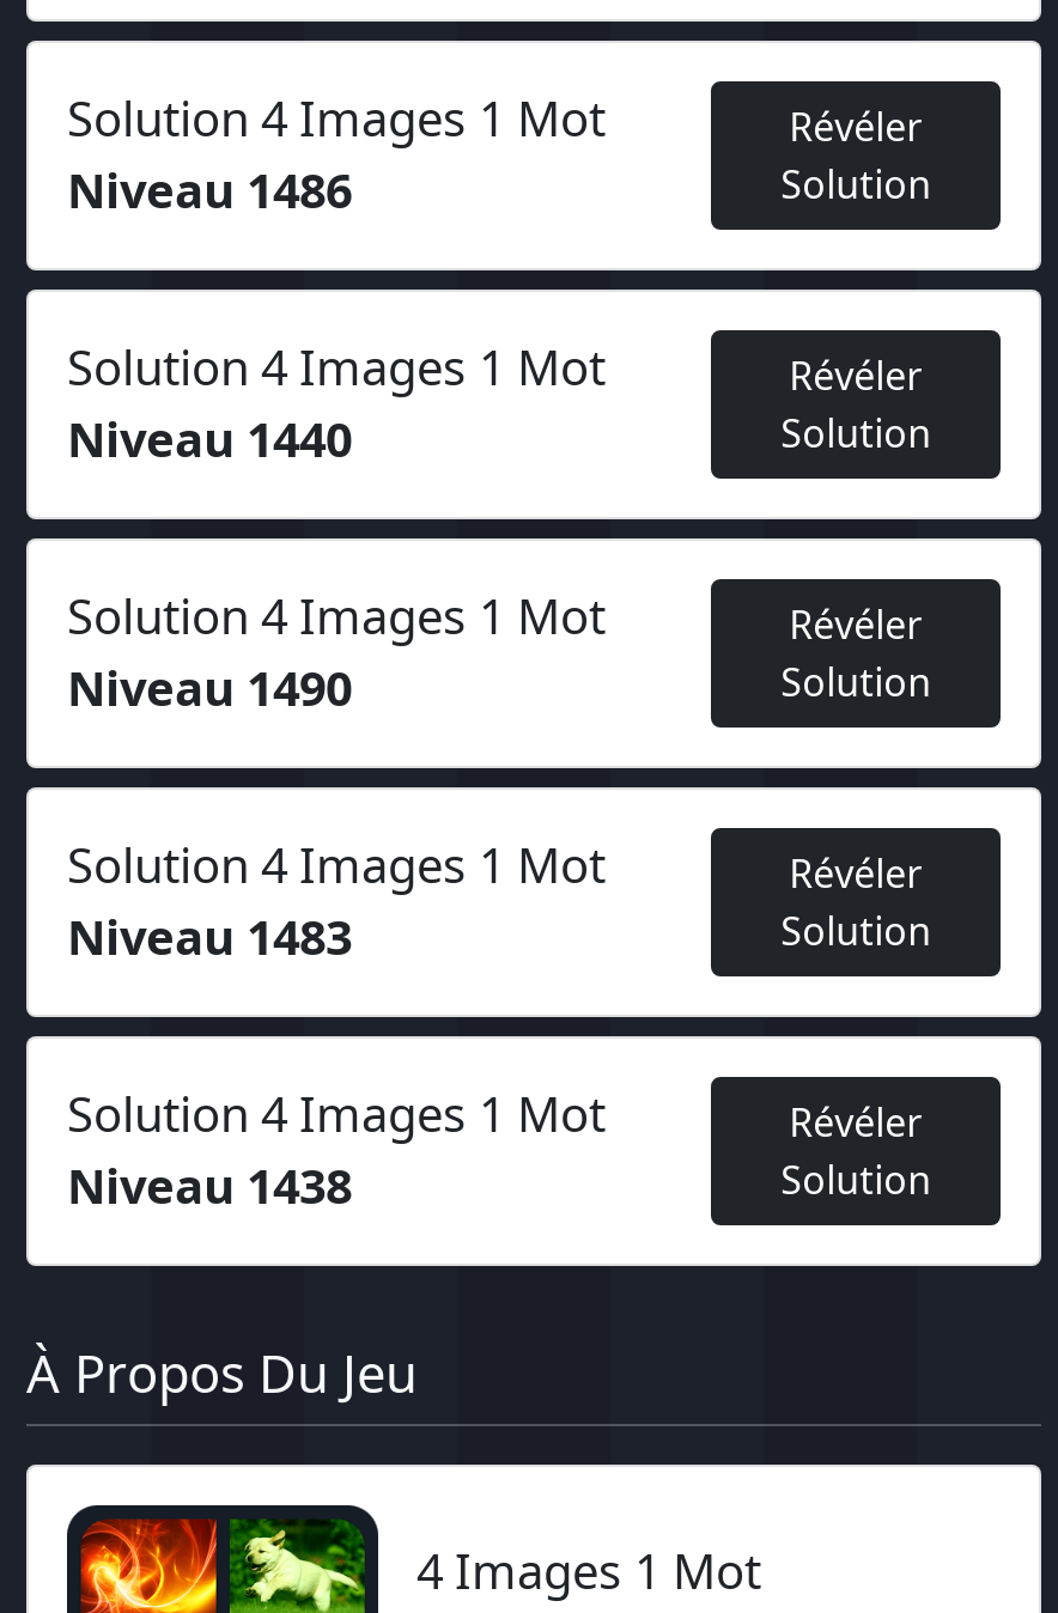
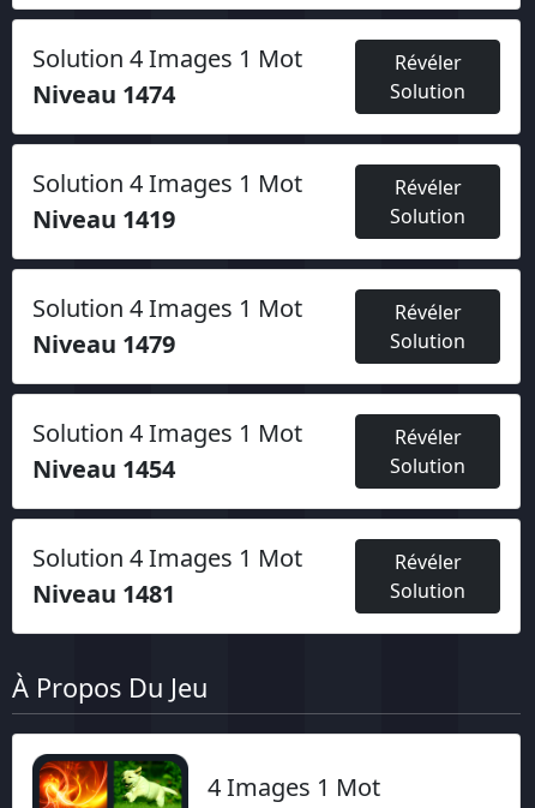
- Niveau 1486
+ Niveau 1474

- Niveau 1440
+ Niveau 1419

- Niveau 1490
+ Niveau 1479

- Niveau 1483
+ Niveau 1454

- Niveau 1438
+ Niveau 1481
